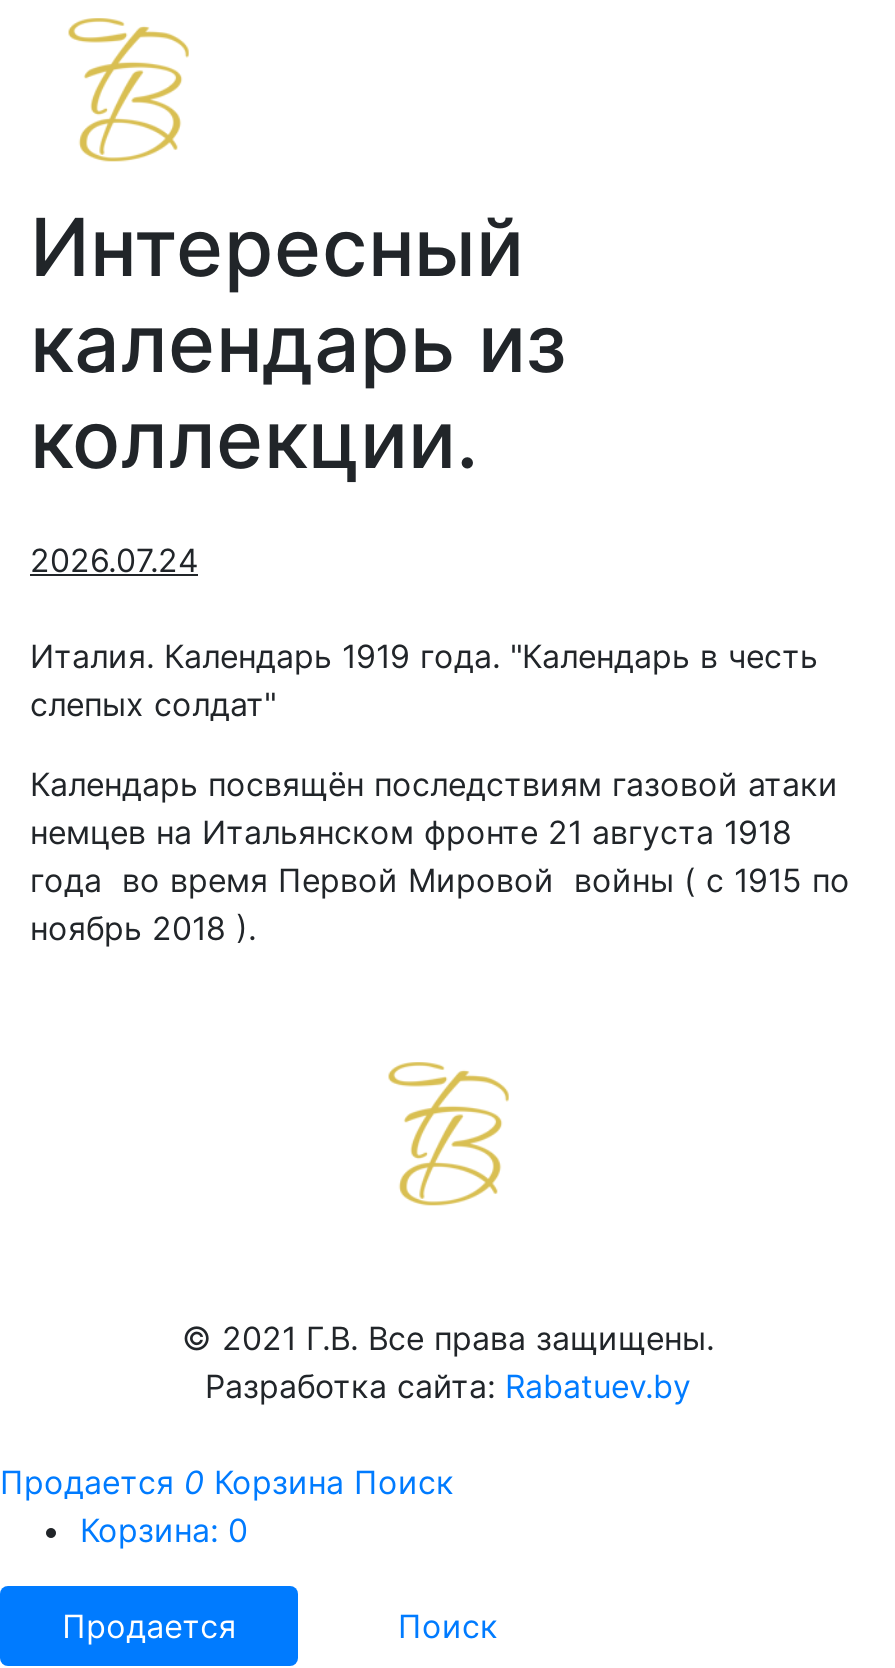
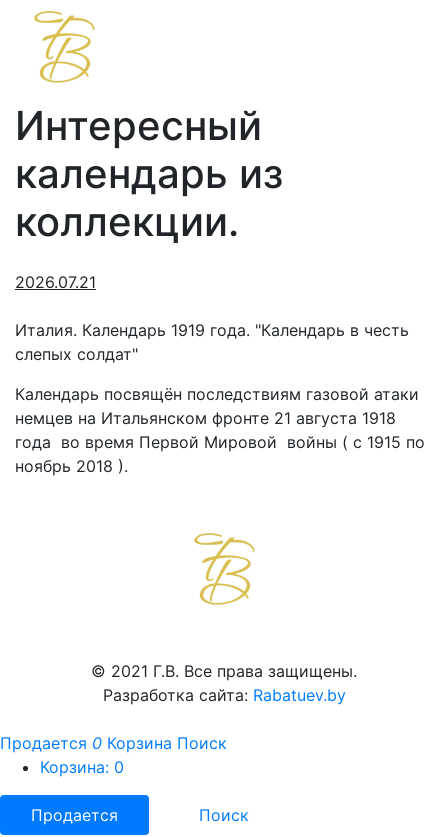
- 2026.07.24
+ 2026.07.21
